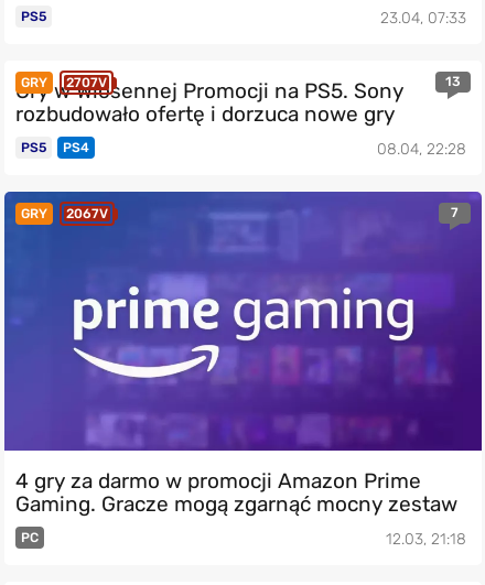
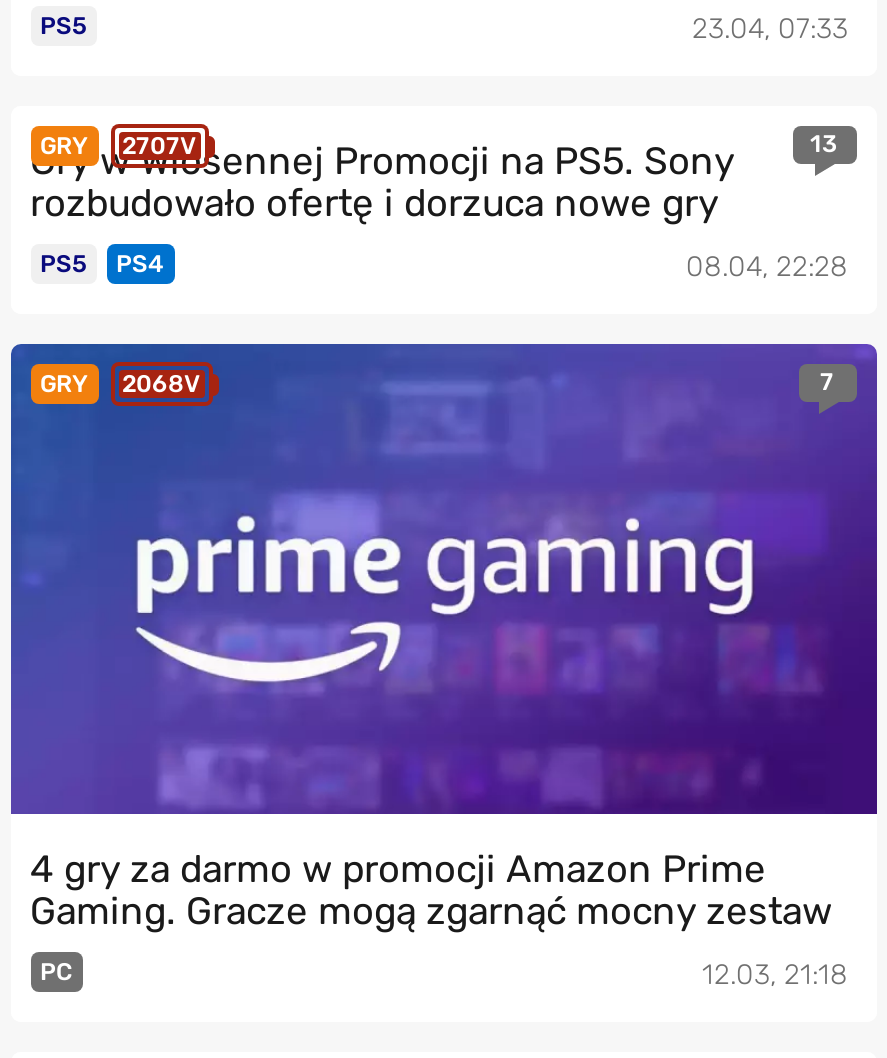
- GRY 2067V
+ GRY 2068V
